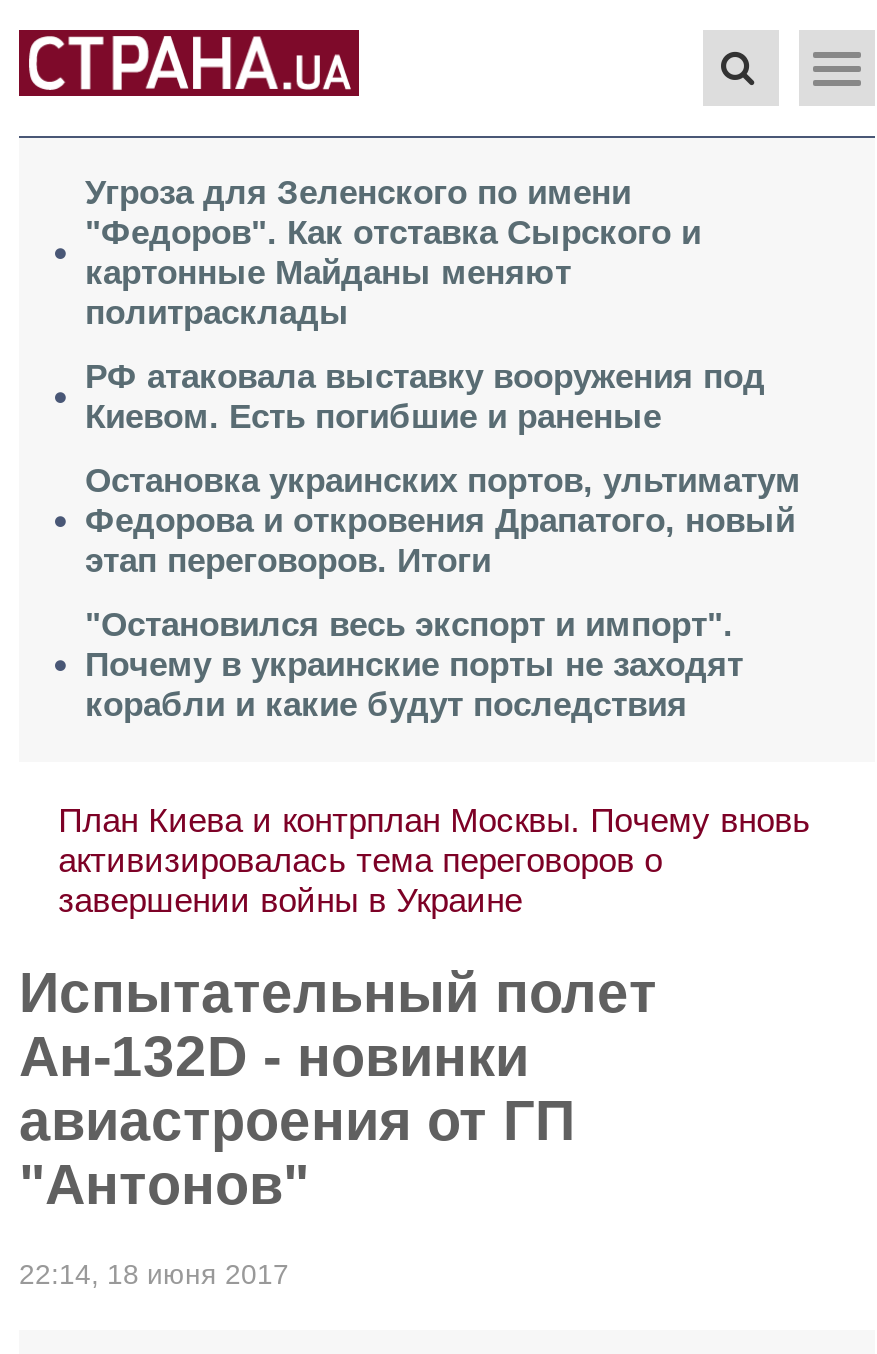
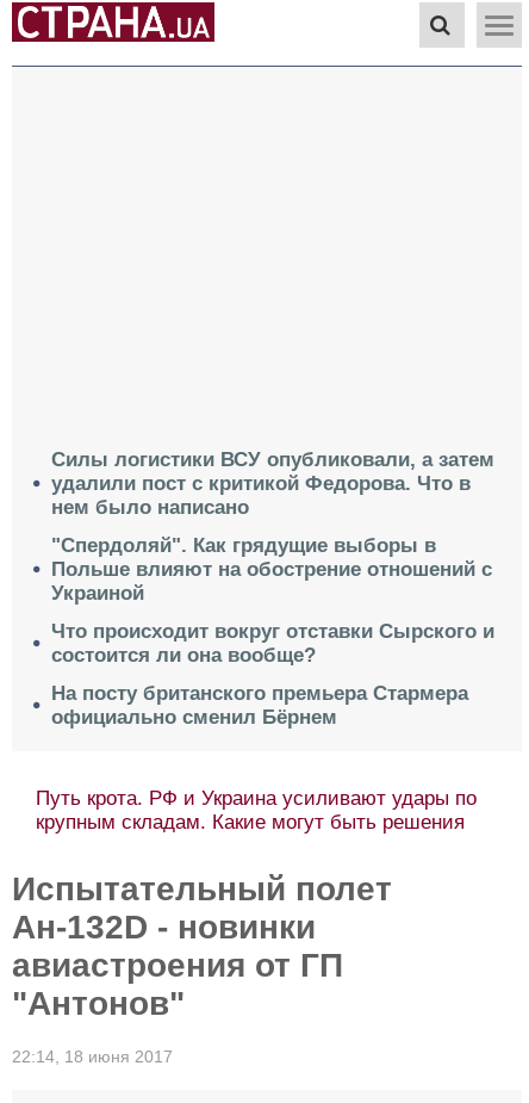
- Угроза для Зеленского по имени
- "Федоров". Как отставка Сырского и
- картонные Майданы меняют
- политрасклады
+ Силы логистики ВСУ опубликовали, а затем
+ удалили пост с критикой Федорова. Что в
+ нем было написано

- РФ атаковала выставку вооружения под
- Киевом. Есть погибшие и раненые
+ "Спердоляй". Как грядущие выборы в
+ Польше влияют на обострение отношений с
+ Украиной

- Остановка украинских портов, ультиматум
- Федорова и откровения Драпатого, новый
- этап переговоров. Итоги
+ Что происходит вокруг отставки Сырского и
+ состоится ли она вообще?

- "Остановился весь экспорт и импорт".
- Почему в украинские порты не заходят
- корабли и какие будут последствия
+ На посту британского премьера Стармера
+ официально сменил Бёрнем

- План Киева и контрплан Москвы. Почему вновь
- активизировалась тема переговоров о
- завершении войны в Украине
+ Путь крота. РФ и Украина усиливают удары по
+ крупным складам. Какие могут быть решения
